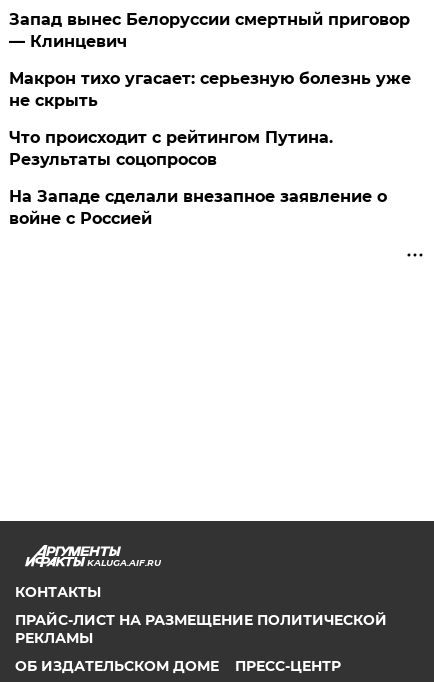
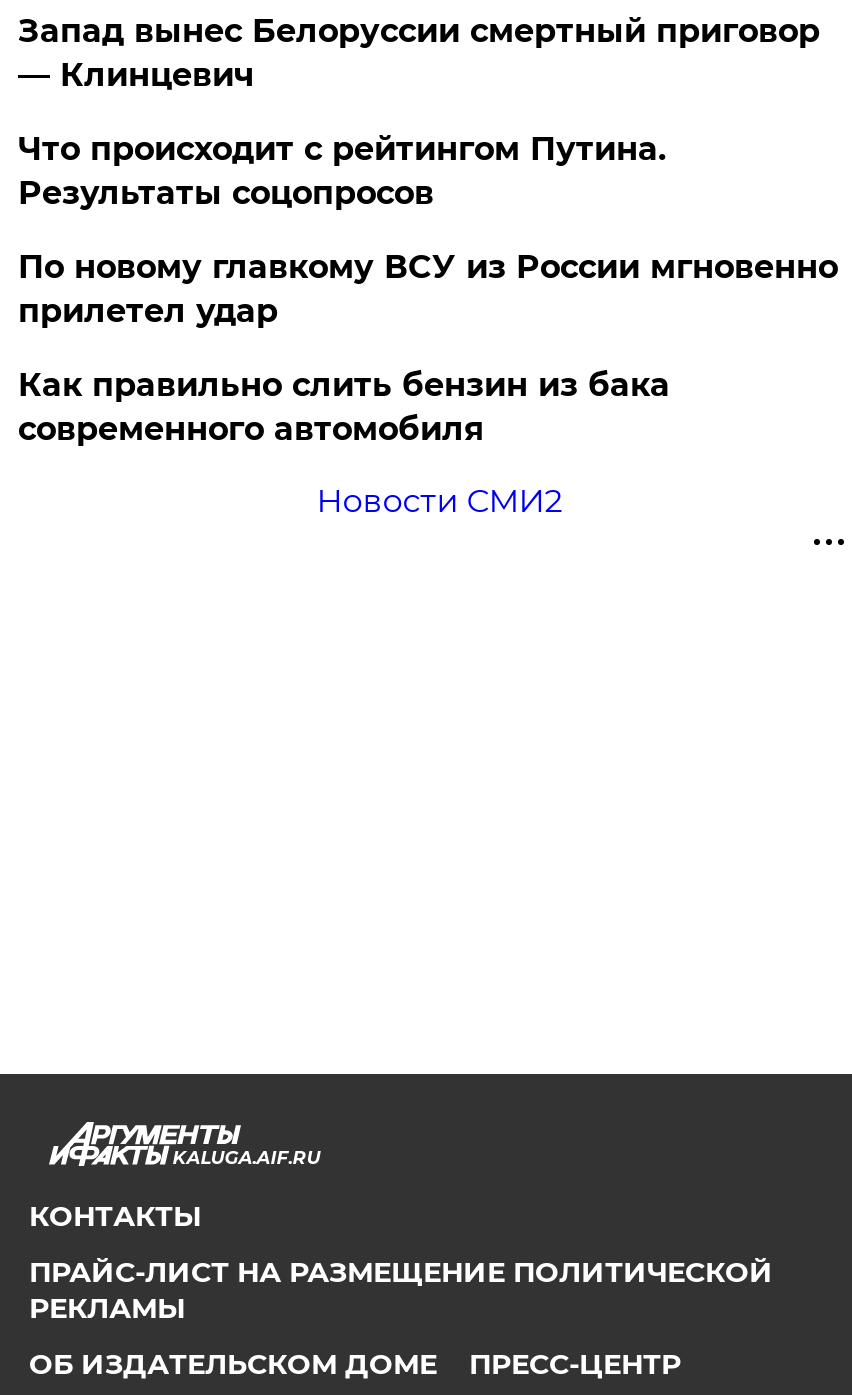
- Макрон тихо угасает: серьезную болезнь уже
- не скрыть

moved up: Что происходит с рейтингом Путина. | Результаты соцопросов

- На Западе сделали внезапное заявление о
- войне с Россией
+ По новому главкому ВСУ из России мгновенно
+ прилетел удар
+ Как правильно слить бензин из бака
+ современного автомобиля
+ Новости СМИ2
